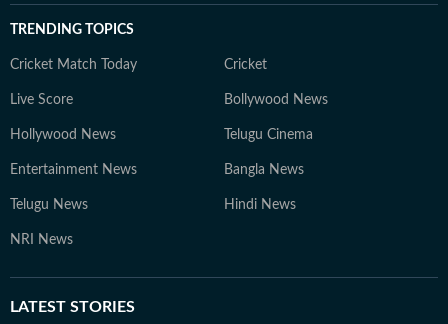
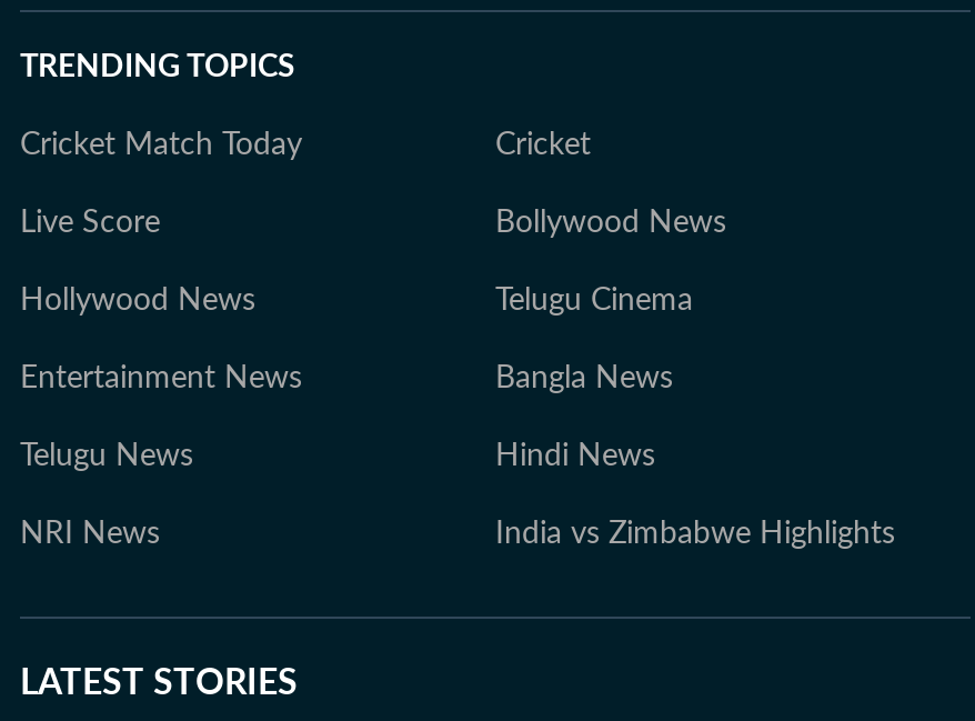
+ India vs Zimbabwe Highlights
